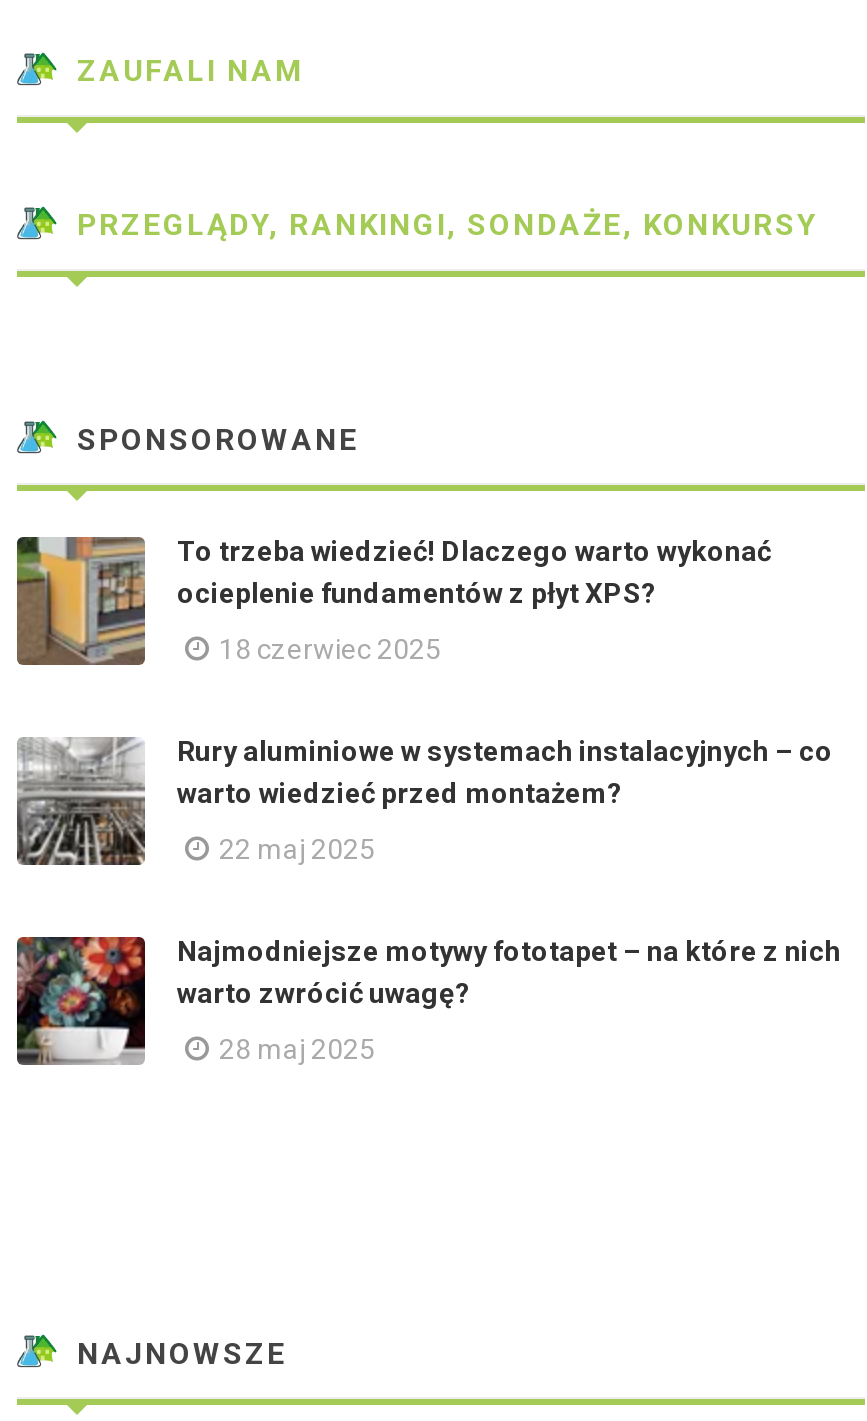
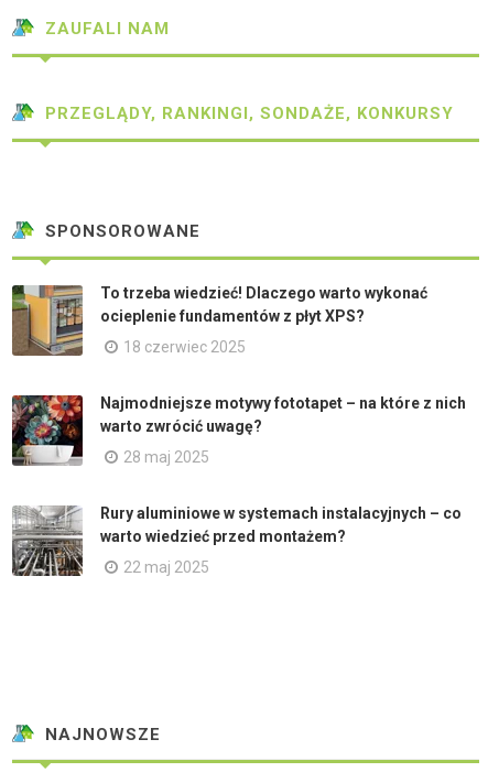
moved down: [image] | Rury aluminiowe w systemach instalacyjnych – co | warto wiedzieć przed montażem? | 22 maj 2025

moved up: [image] | Najmodniejsze motywy fototapet – na które z nich | warto zwrócić uwagę? | 28 maj 2025
